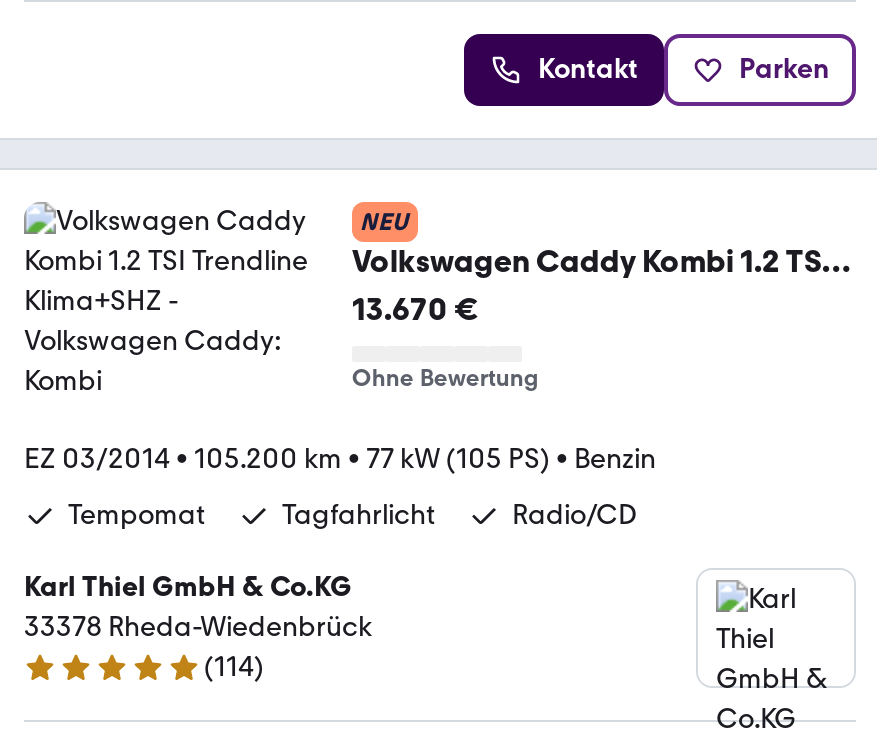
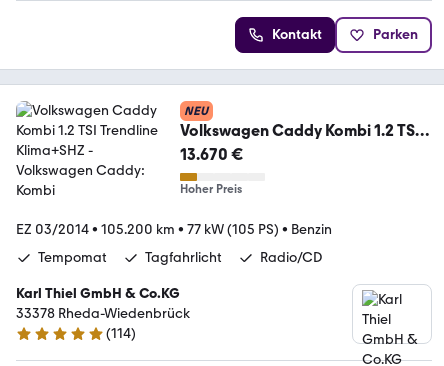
- Ohne Bewertung
+ Hoher Preis
